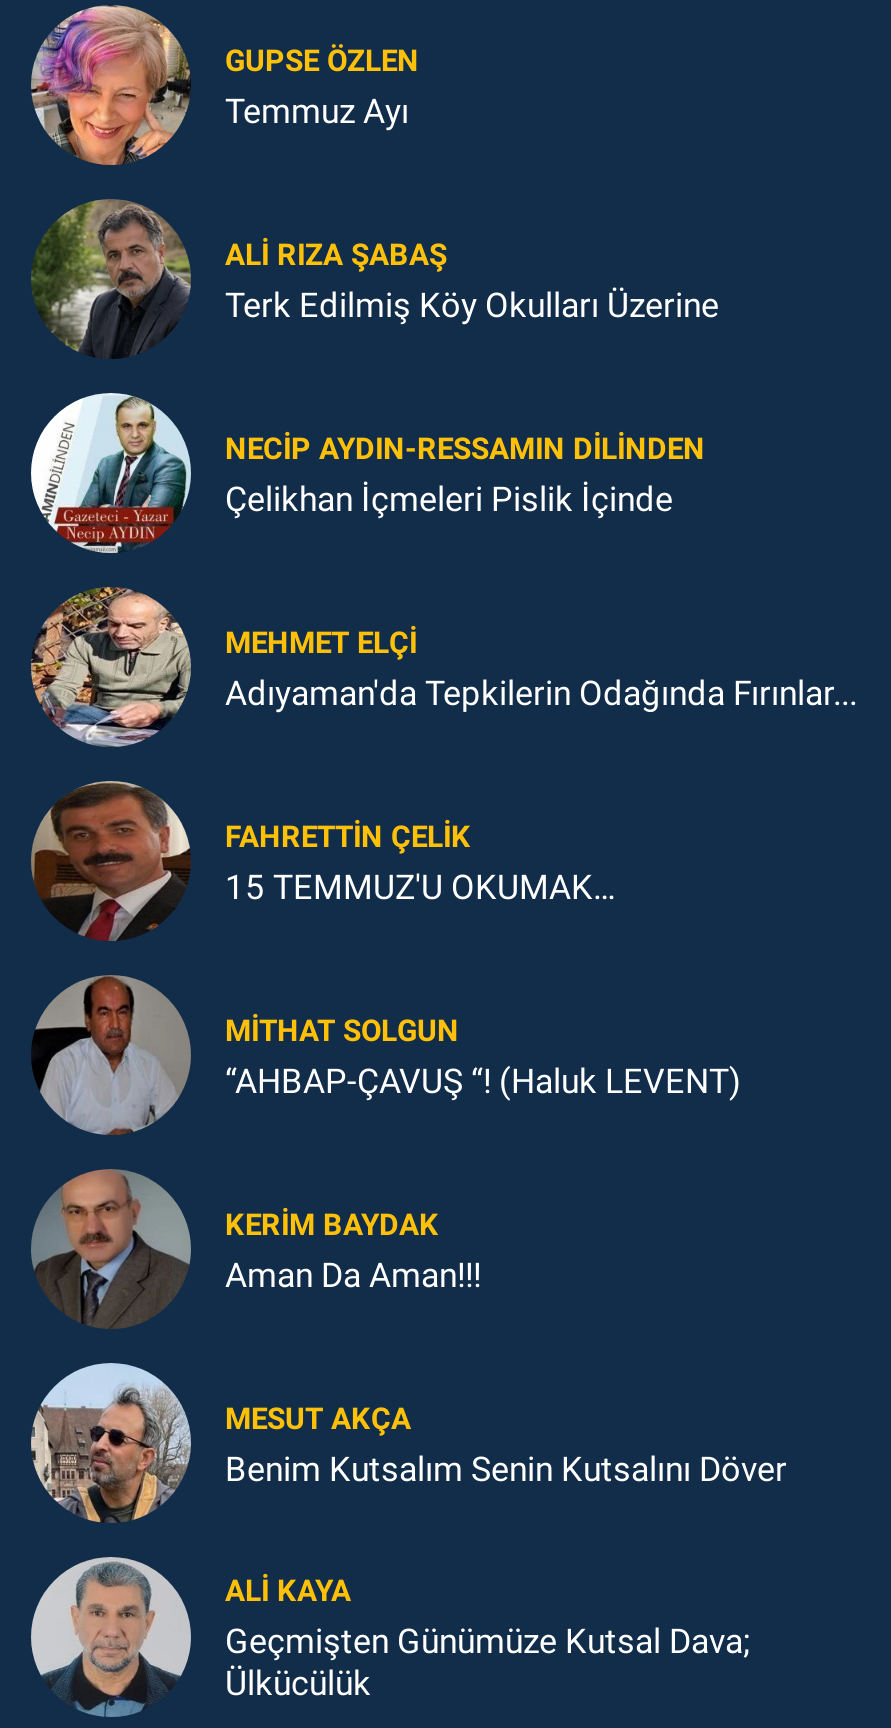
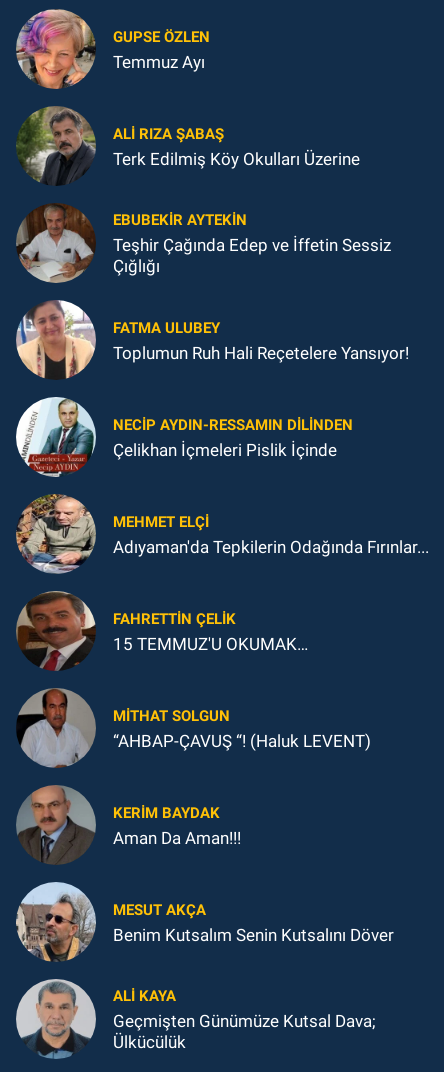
+ [image]
+ EBUBEKIR AYTEKIN
+ Teşhir Çağında Edep ve İffetin Sessiz
+ Çığlığı
+ FATMA ULUBEY
+ Toplumun Ruh Hali Reçetelere Yansıyor!

+ [image]
